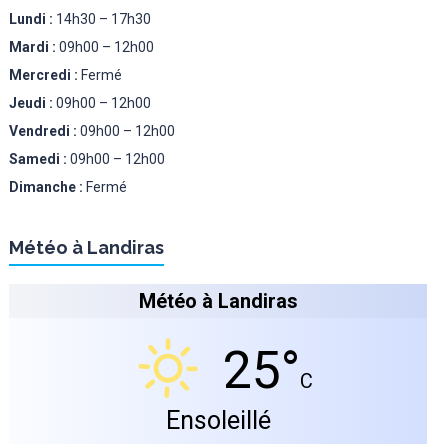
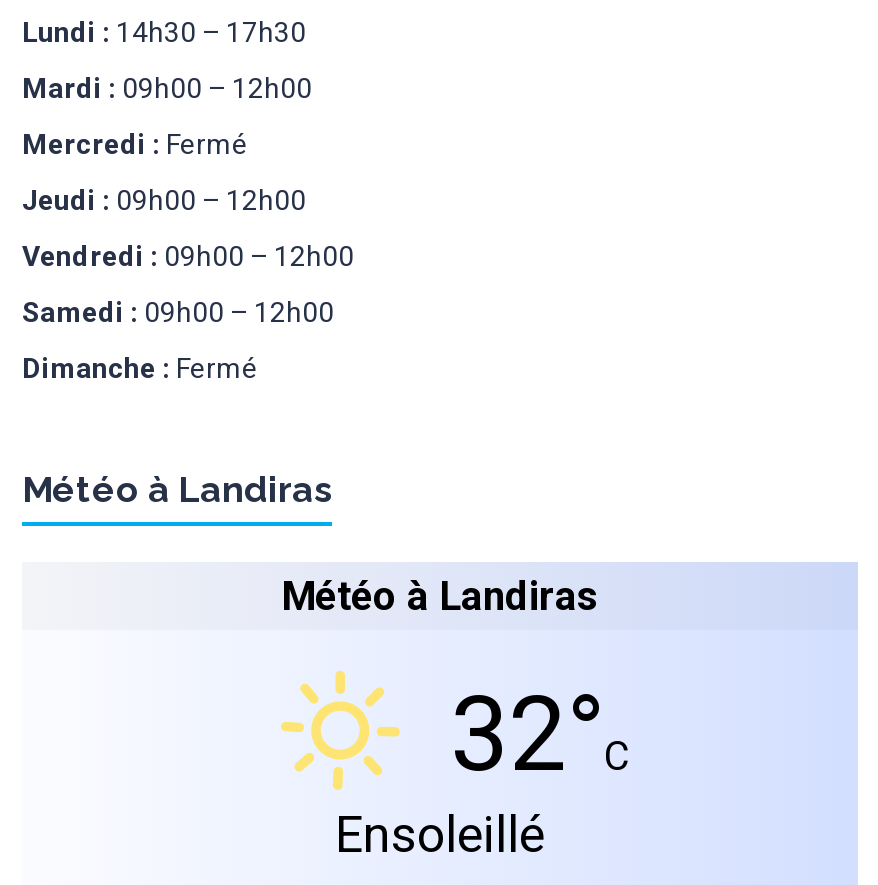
- 25°C
+ 32°C
